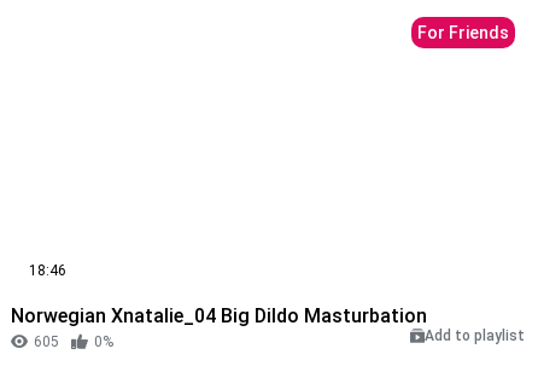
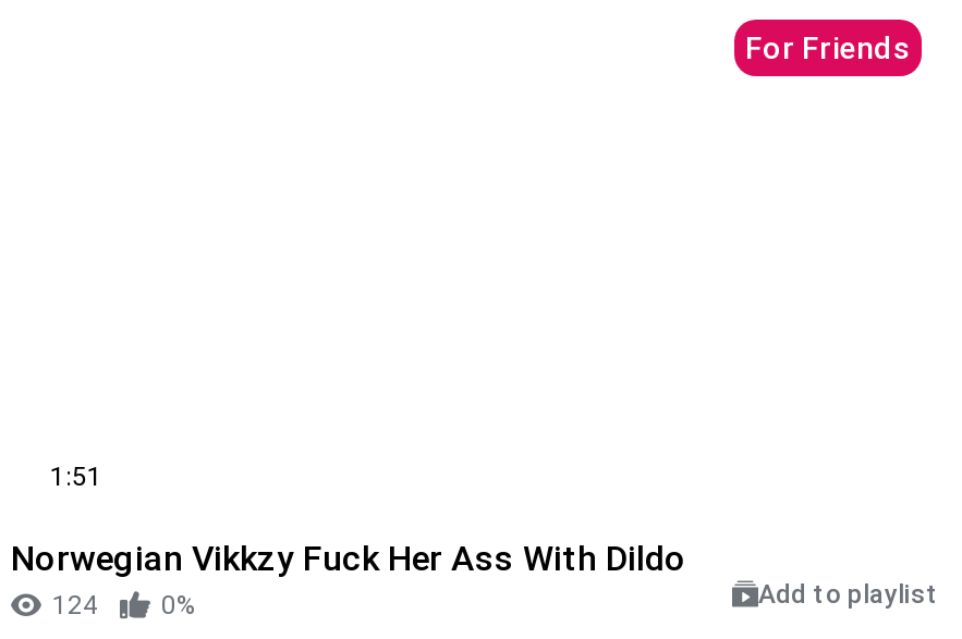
- 18:46
+ 1:51

- Norwegian Xnatalie_04 Big Dildo Masturbation
- 605
+ Norwegian Vikkzy Fuck Her Ass With Dildo
+ 124
